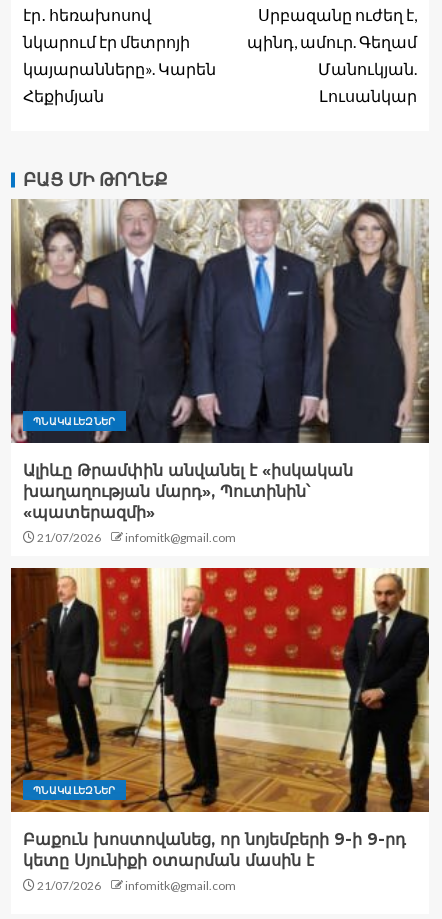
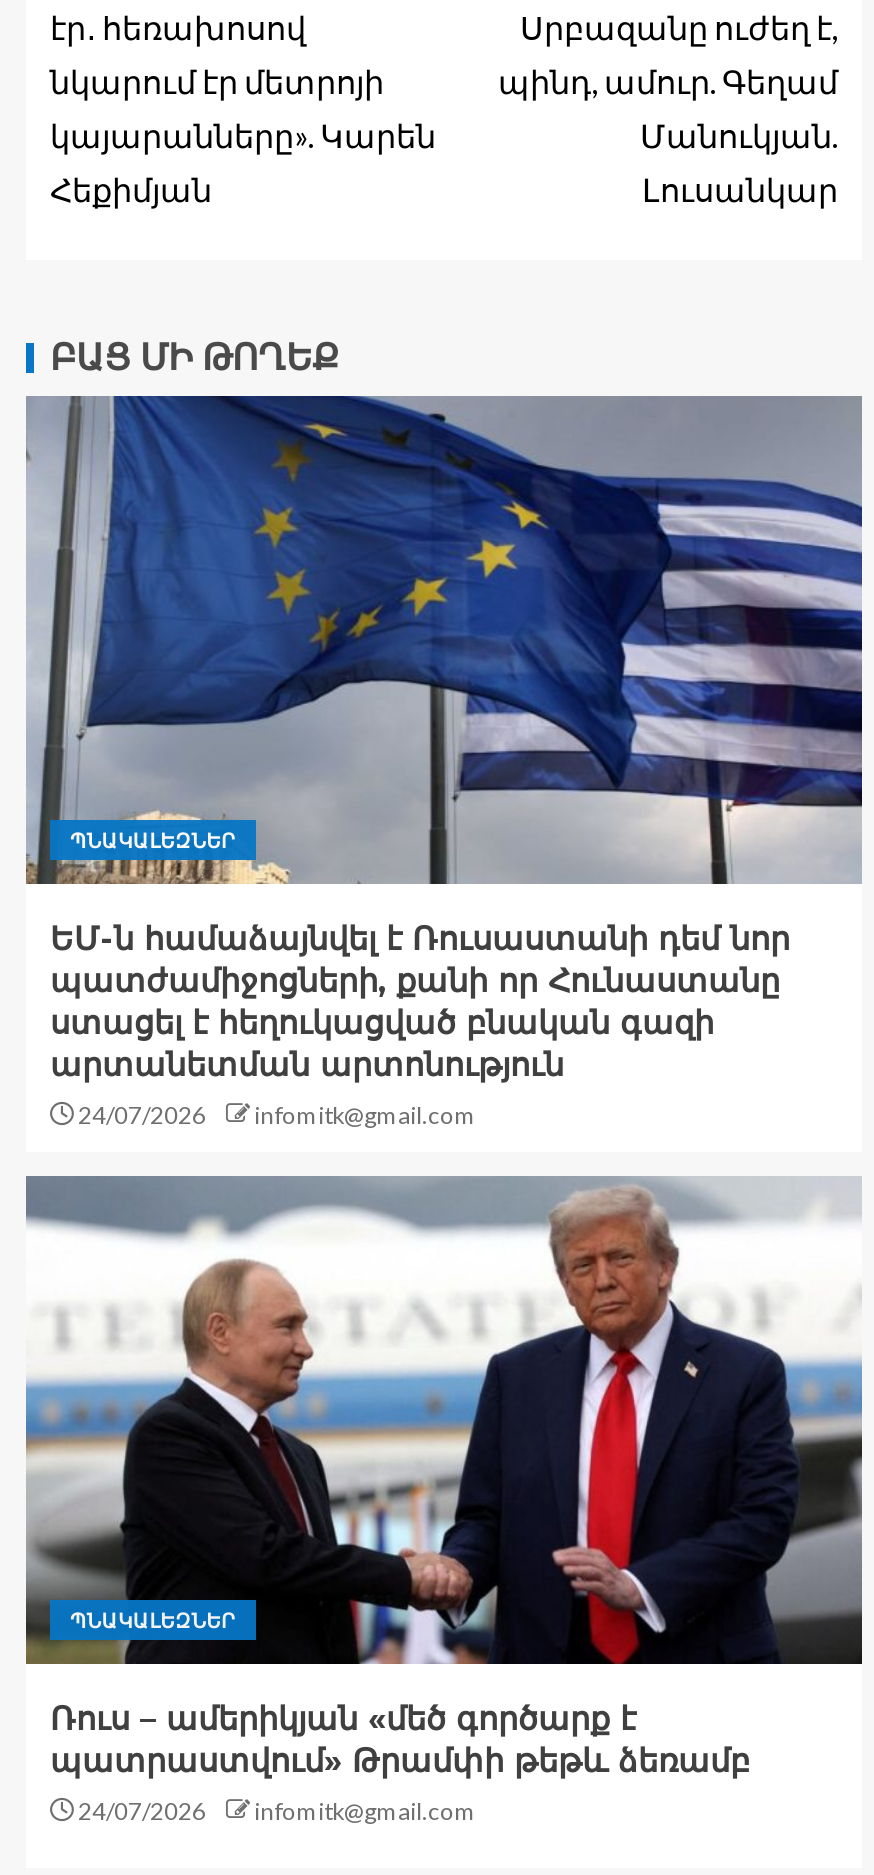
- [image]
- Ալիևը Թրամփին անվանել է «իսկական
- խաղաղության մարդ», Պուտինին՝
- «պատերազմի»
- 21/07/2026
+ [image]
+ ԵՄ-ն համաձայնվել է Ռուսաստանի դեմ նոր
+ պատժամիջոցների, քանի որ Հունաստանը
+ ստացել է հեղուկացված բնական գազի
+ արտանետման արտոնություն
+ 24/07/2026

- [image]
- Բաքուն խոստովանեց, որ նոյեմբերի 9-ի 9-րդ
- կետը Սյունիքի օտարման մասին է
- 21/07/2026
+ [image]
+ Ռուս – ամերիկյան «մեծ գործարք է
+ պատրաստվում» Թրամփի թեթև ձեռամբ
+ 24/07/2026
